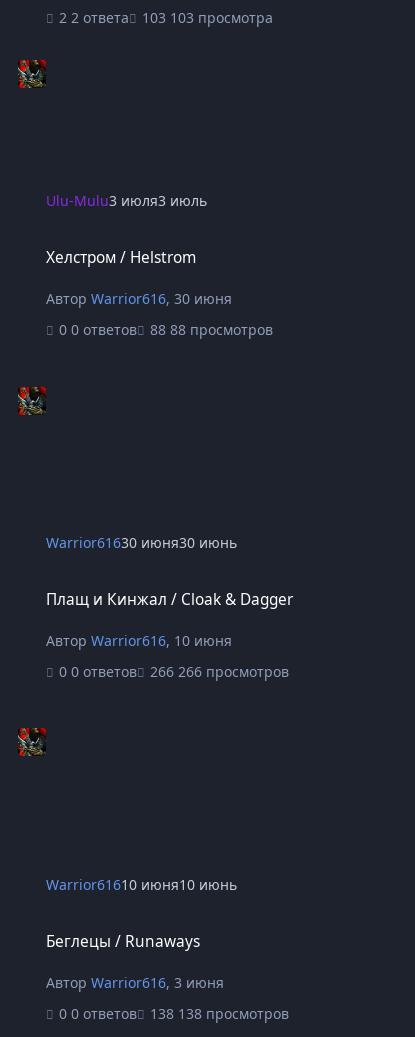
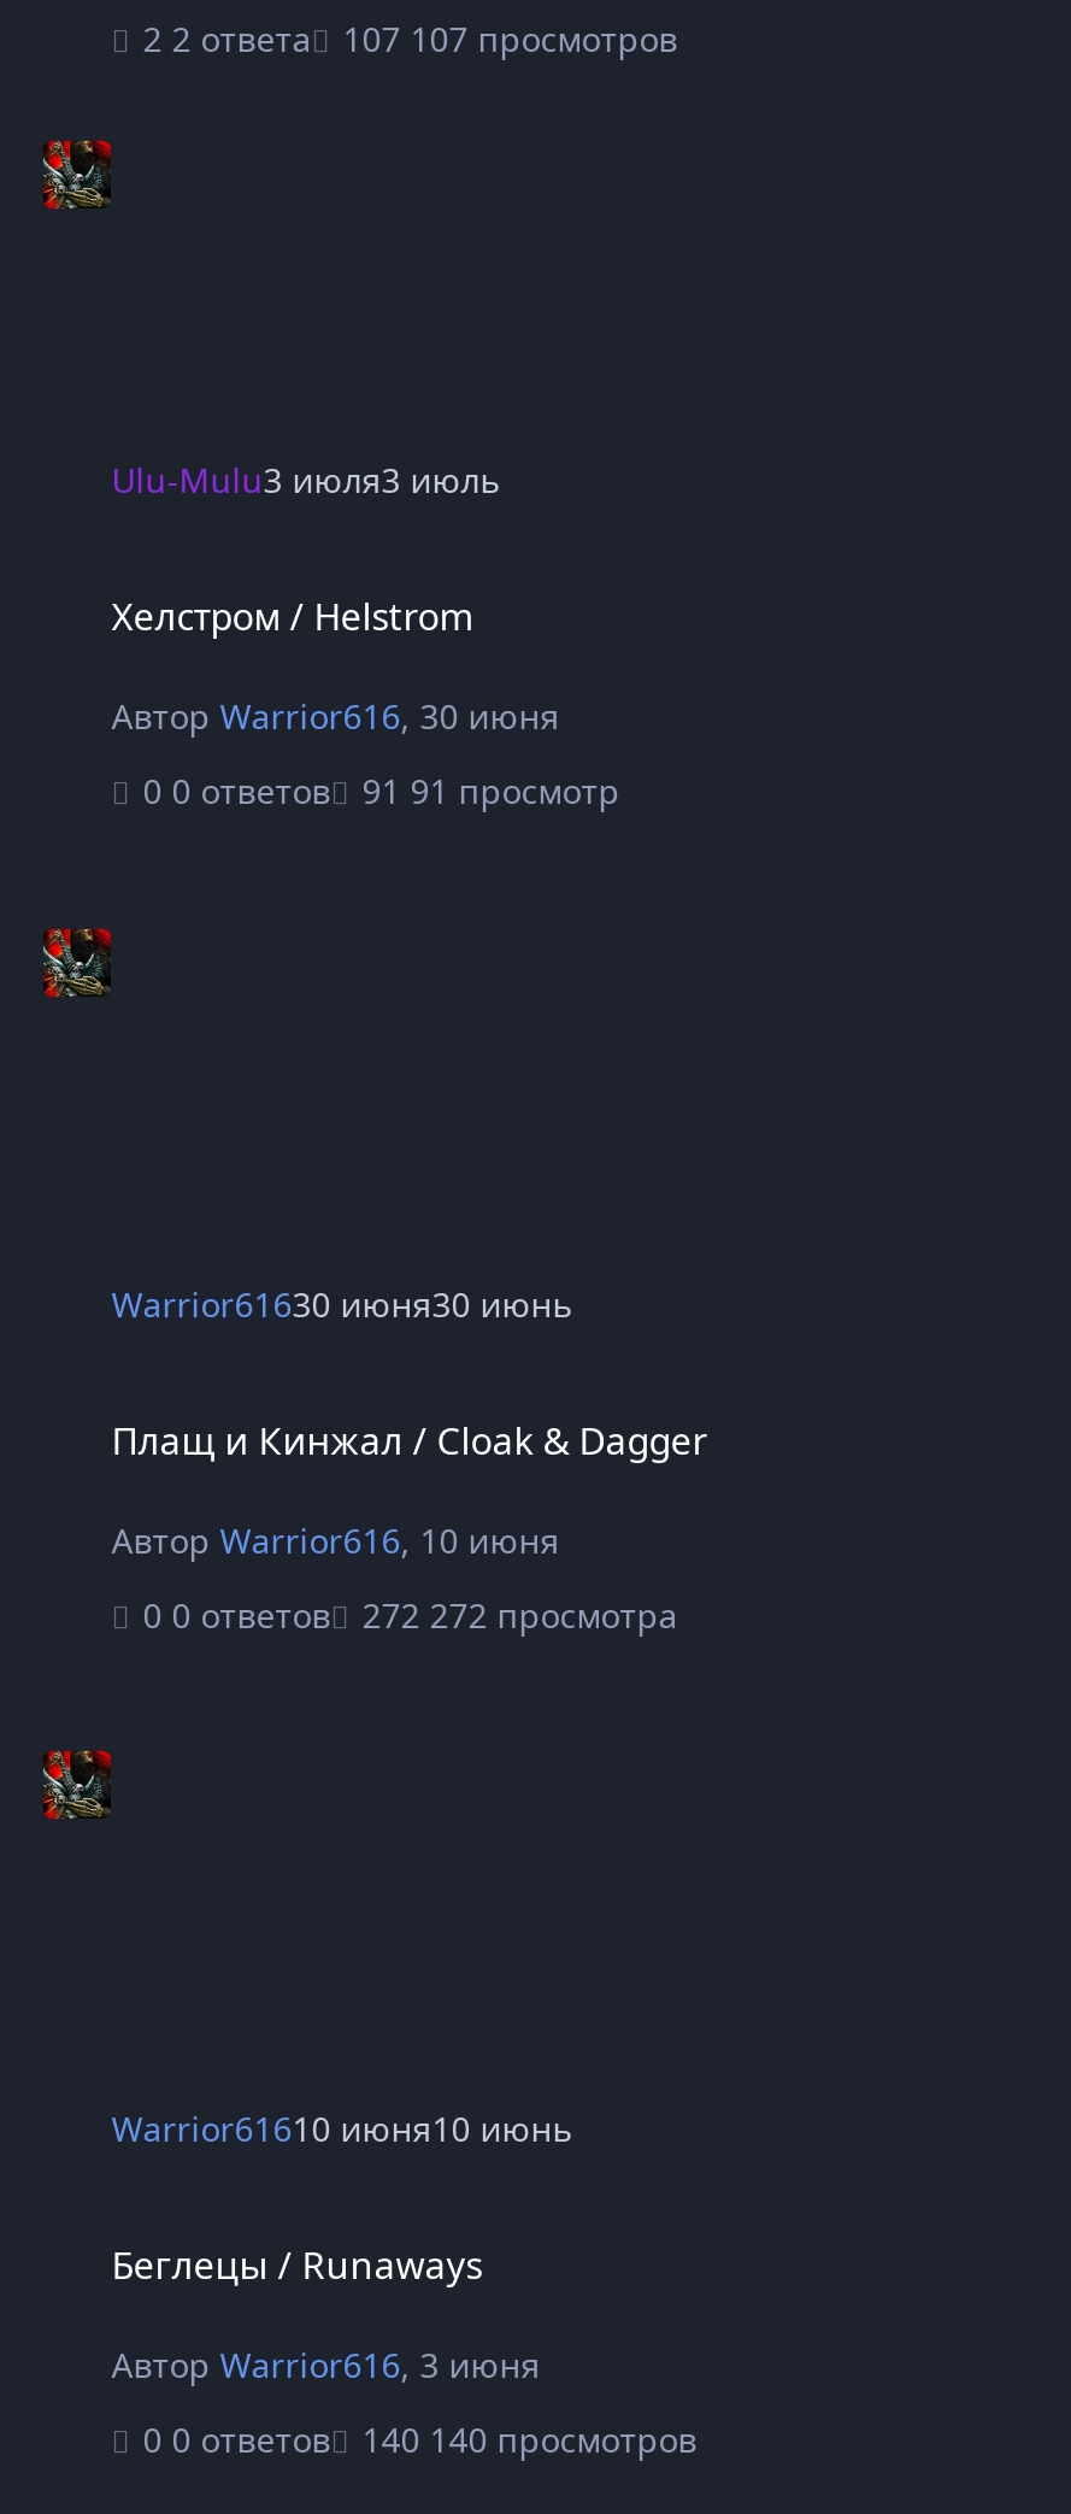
- 103 просмотра
+ 107 просмотров

- 0 ответов 88 просмотров
+ 0 ответов 91 просмотр

- 266 просмотров
+ 272 просмотра

- 138 просмотров
+ 140 просмотров
